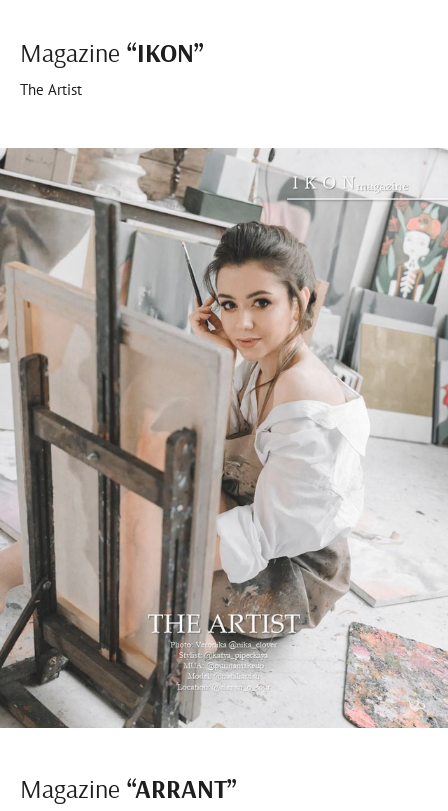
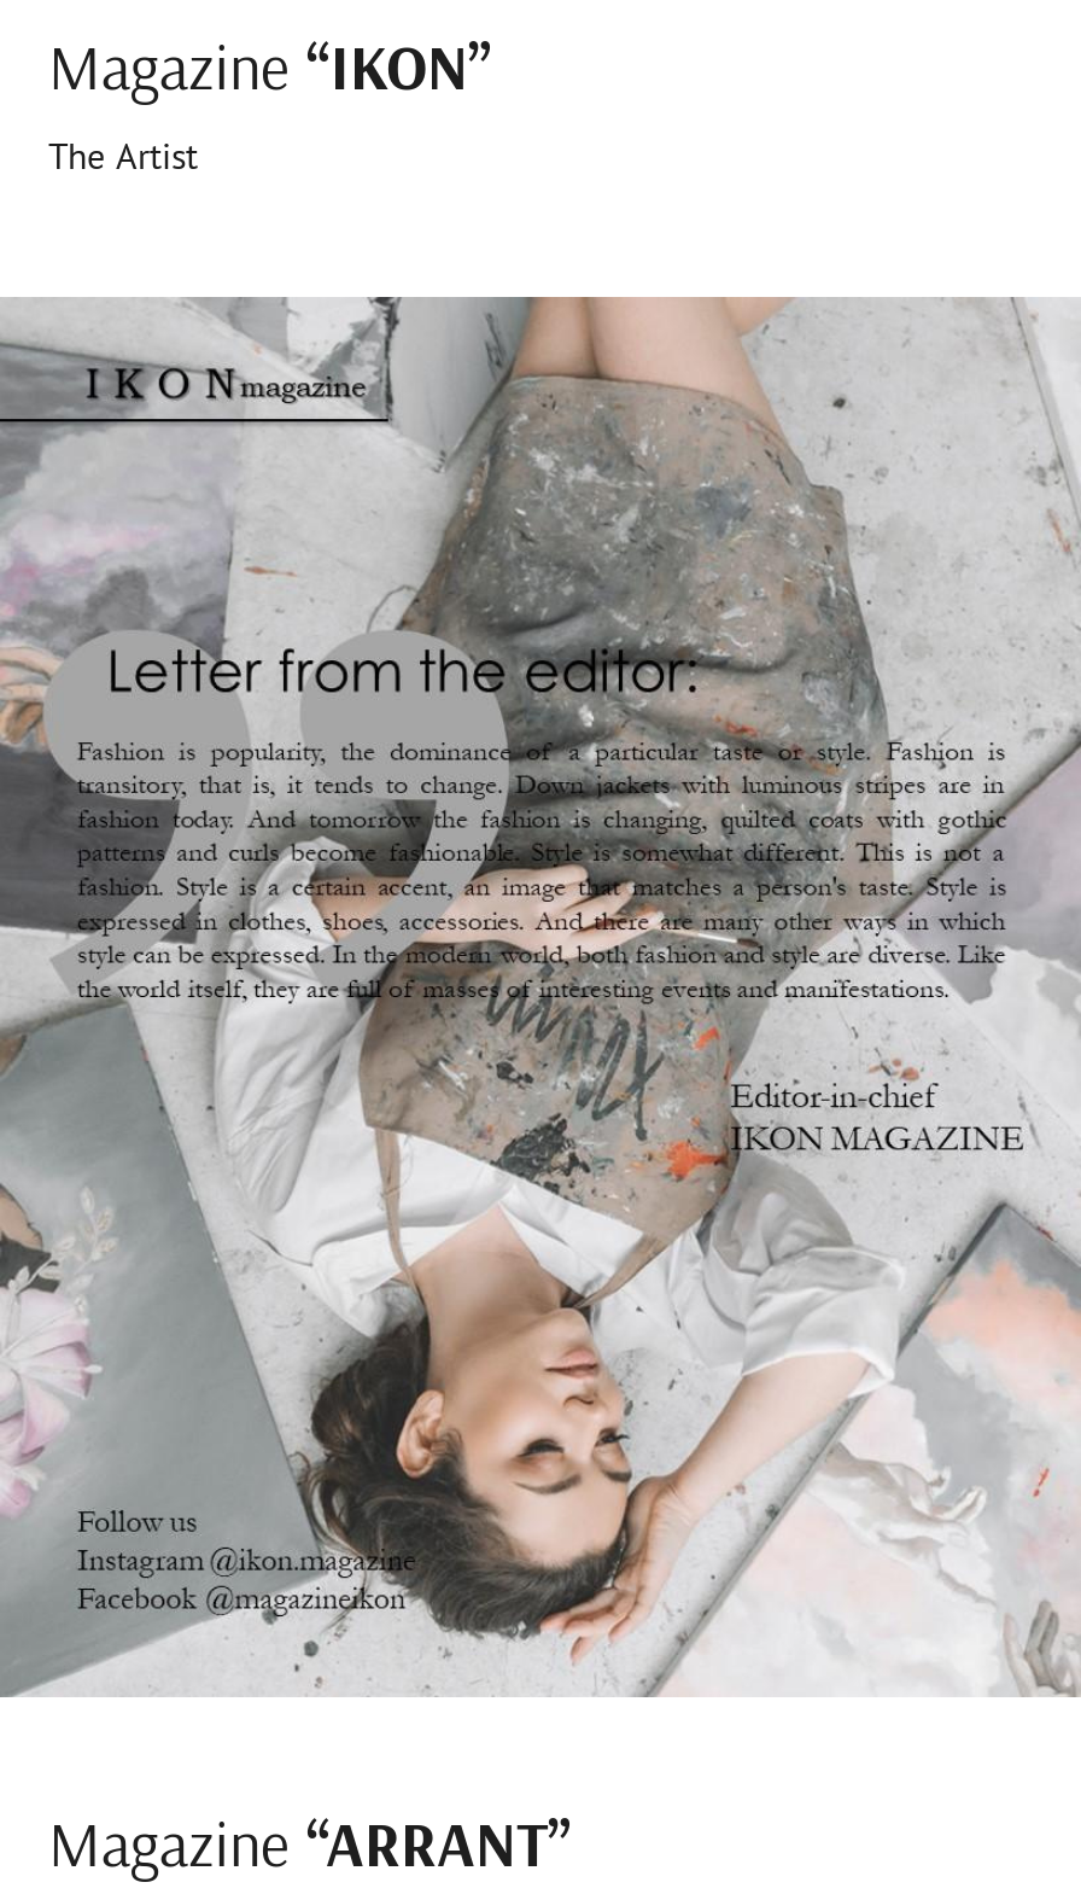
- [image]
+ [image]
